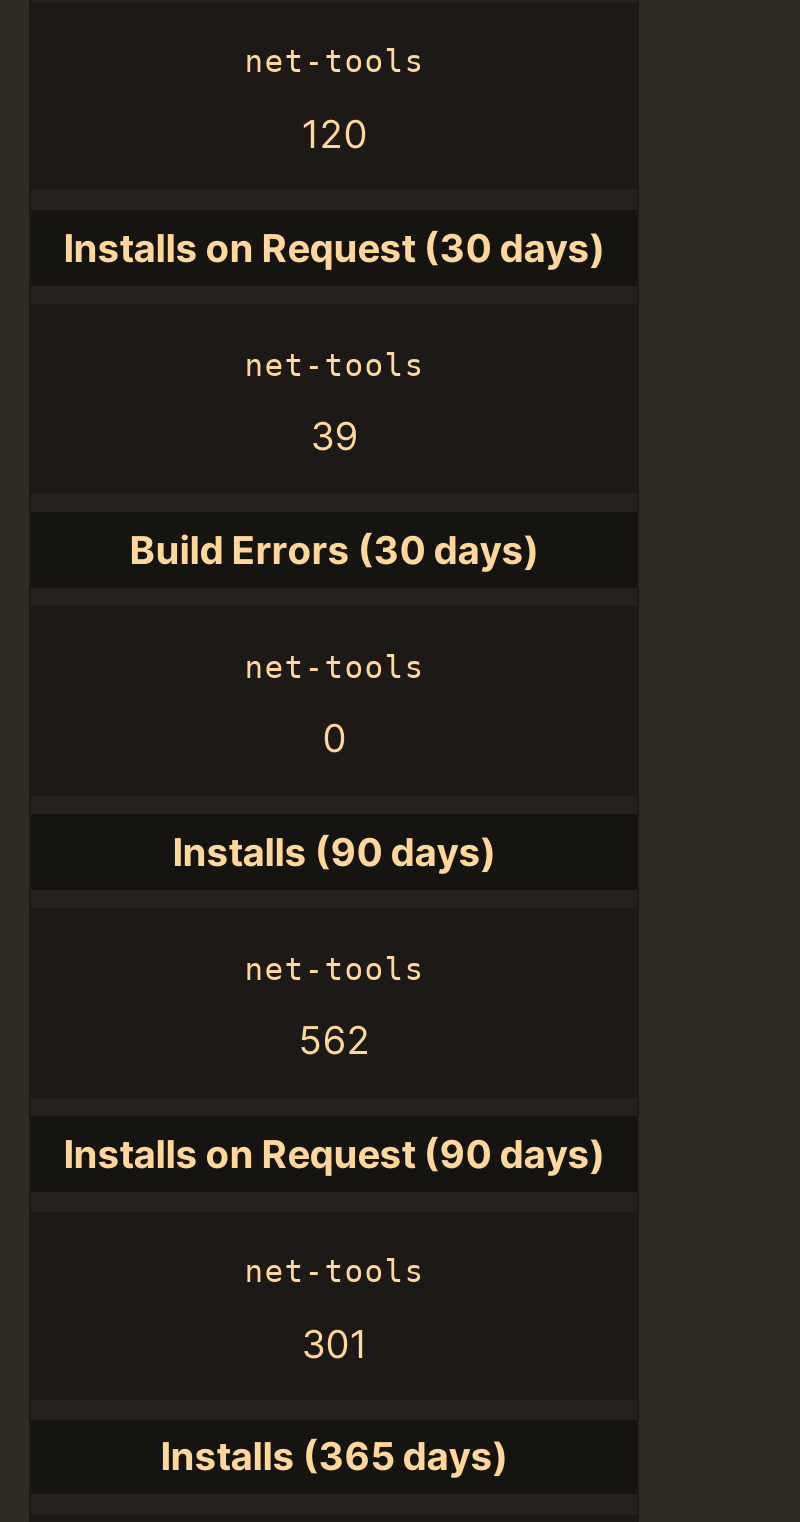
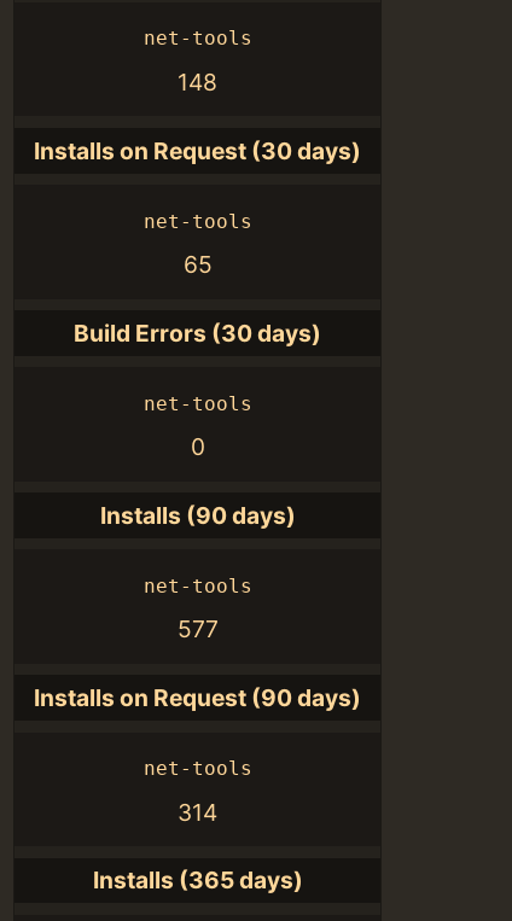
- 120
+ 148

- 39
+ 65

- 562
+ 577

- 301
+ 314
